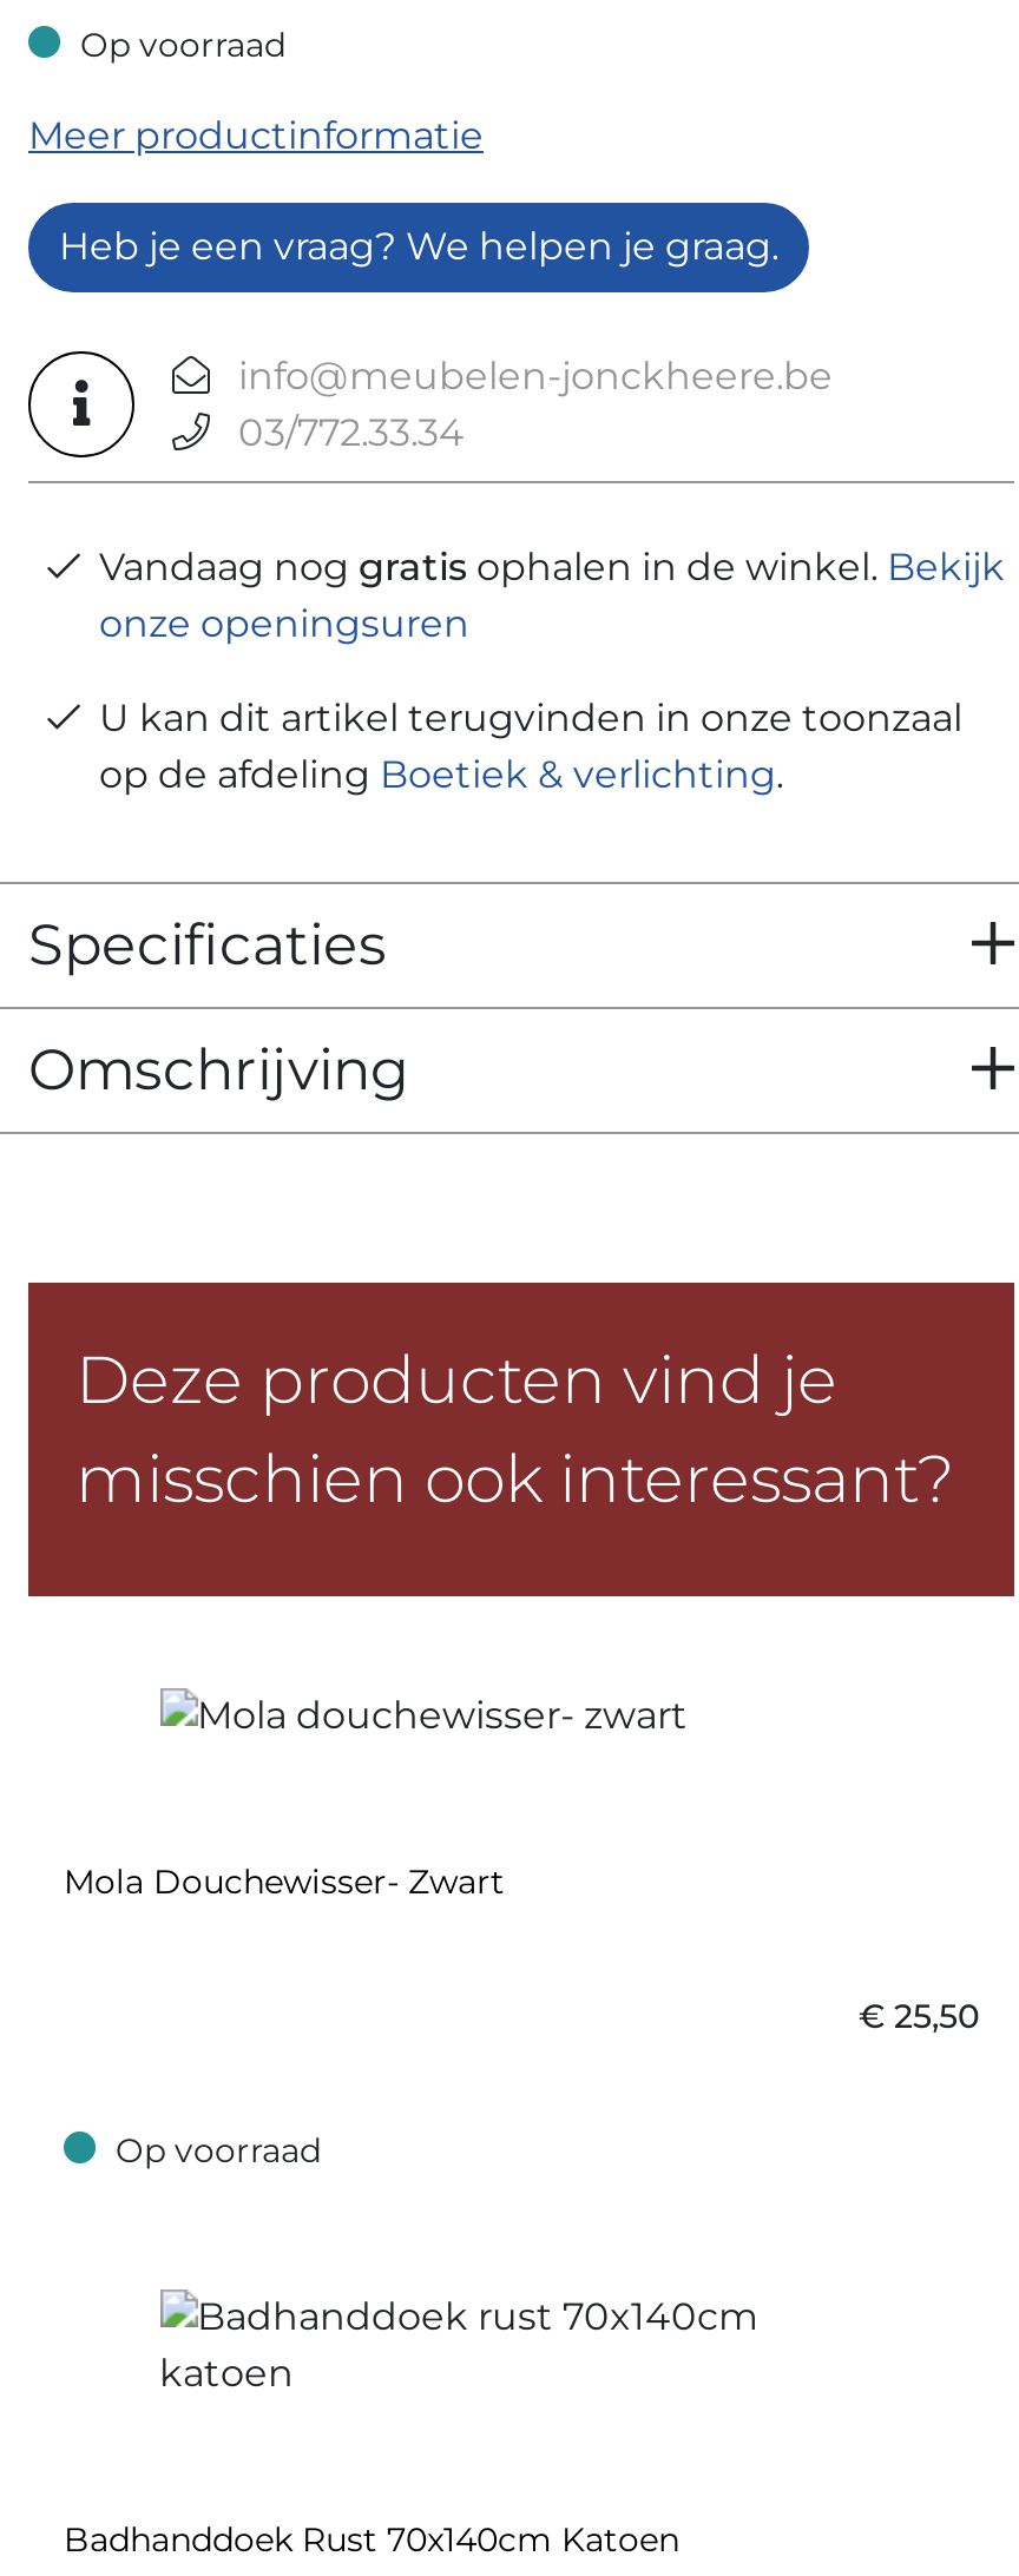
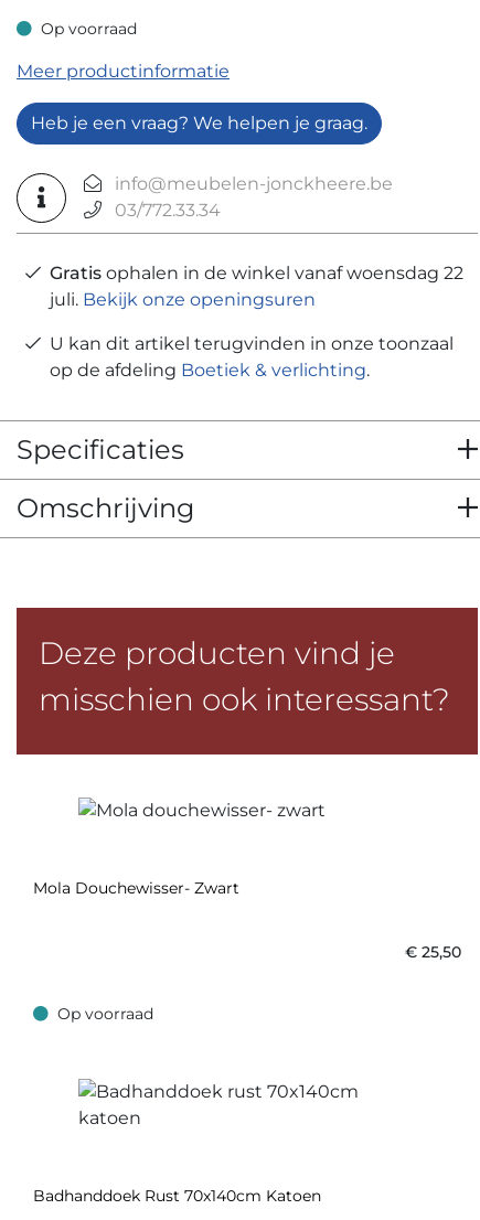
- Vandaag nog gratis ophalen in de winkel. Bekijk
- onze openingsuren
+ Gratis ophalen in de winkel vanaf woensdag 22
+ juli. Bekijk onze openingsuren
